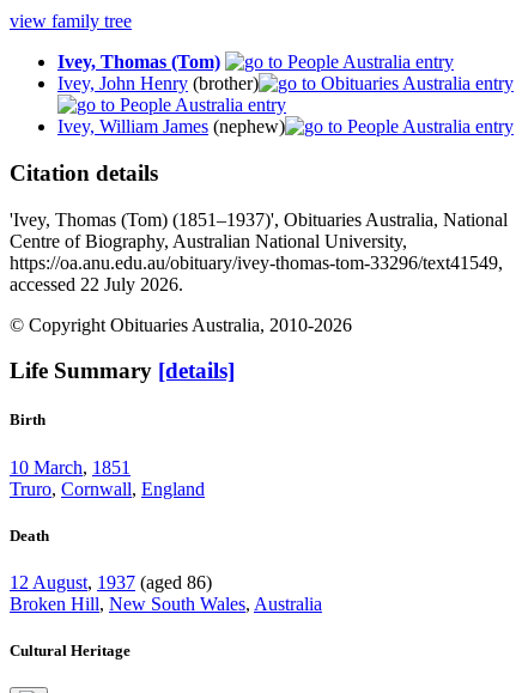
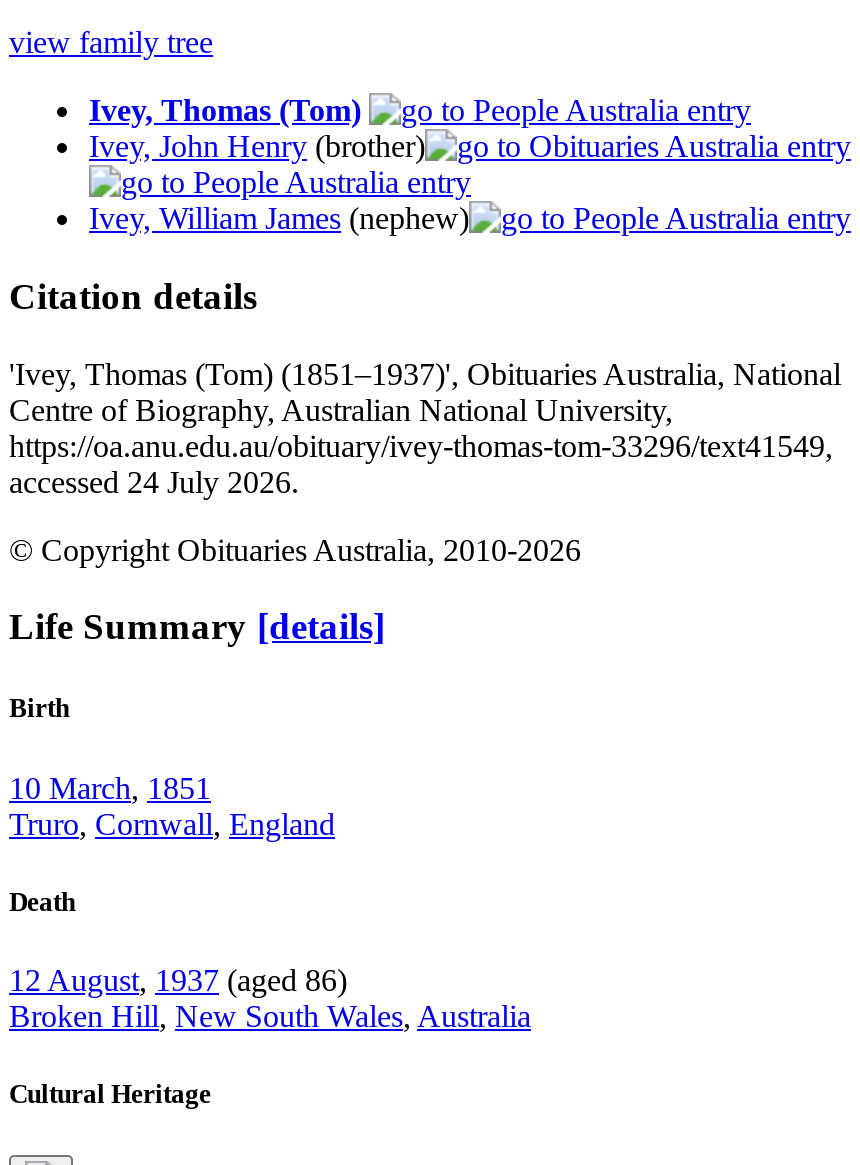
- accessed 22 July 2026.
+ accessed 24 July 2026.
